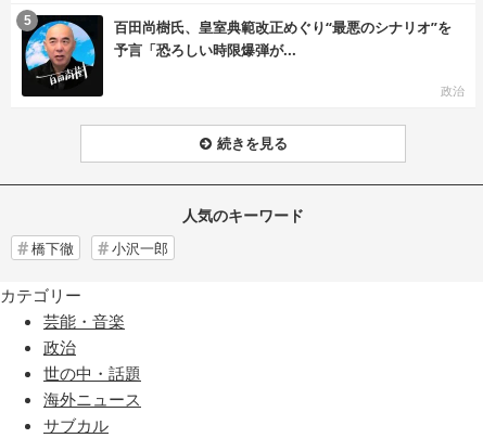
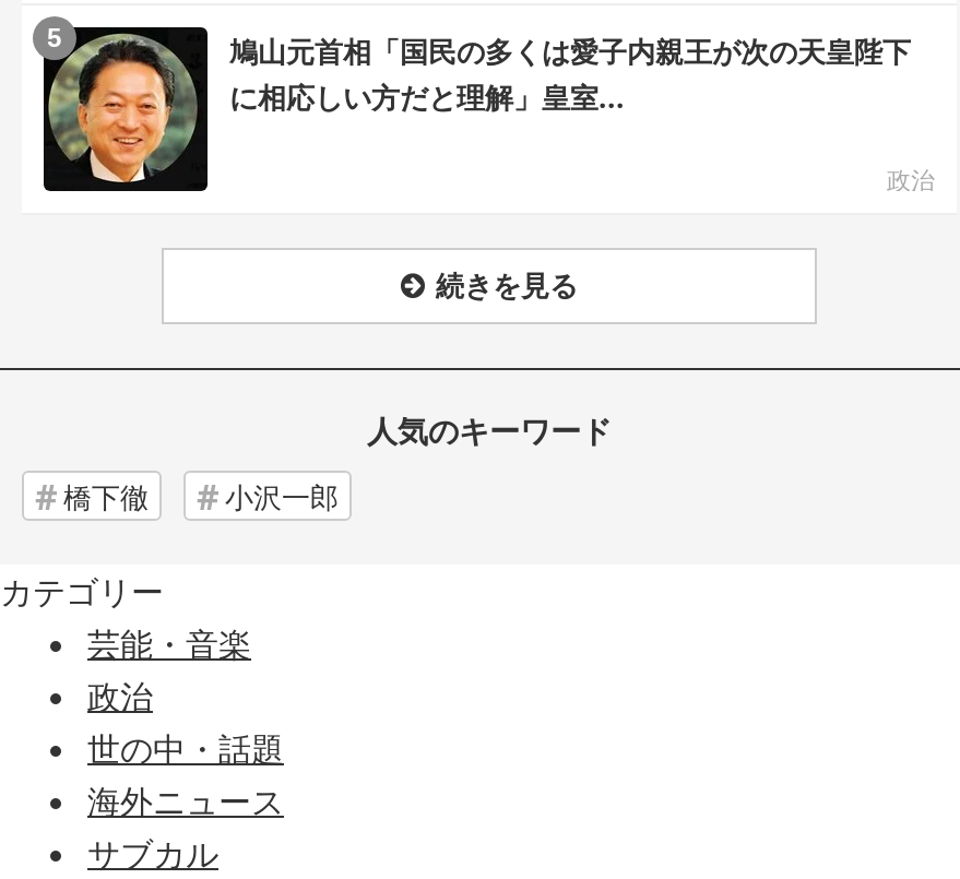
- [image]
- 百田尚樹氏、皇室典範改正めぐり“最悪のシナリオ”を
- 予言「恐ろしい時限爆弾が...
+ [image]
+ 鳩山元首相「国民の多くは愛子内親王が次の天皇陛下
+ に相応しい方だと理解」皇室...
